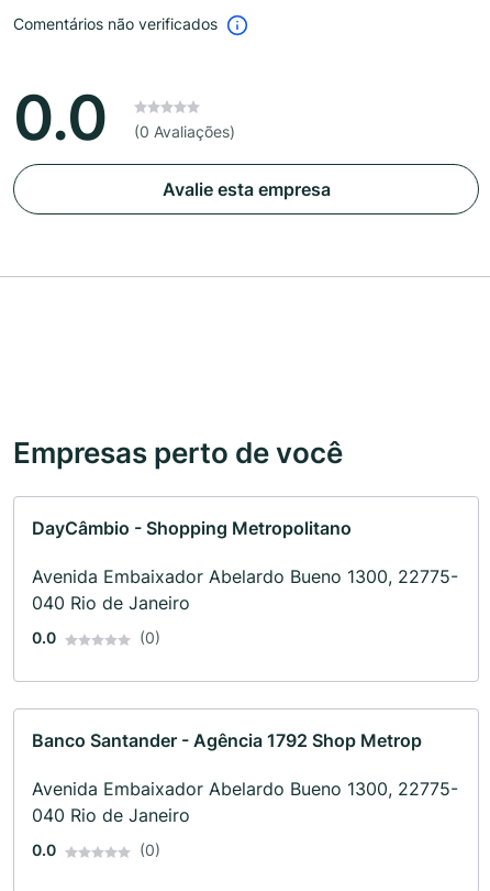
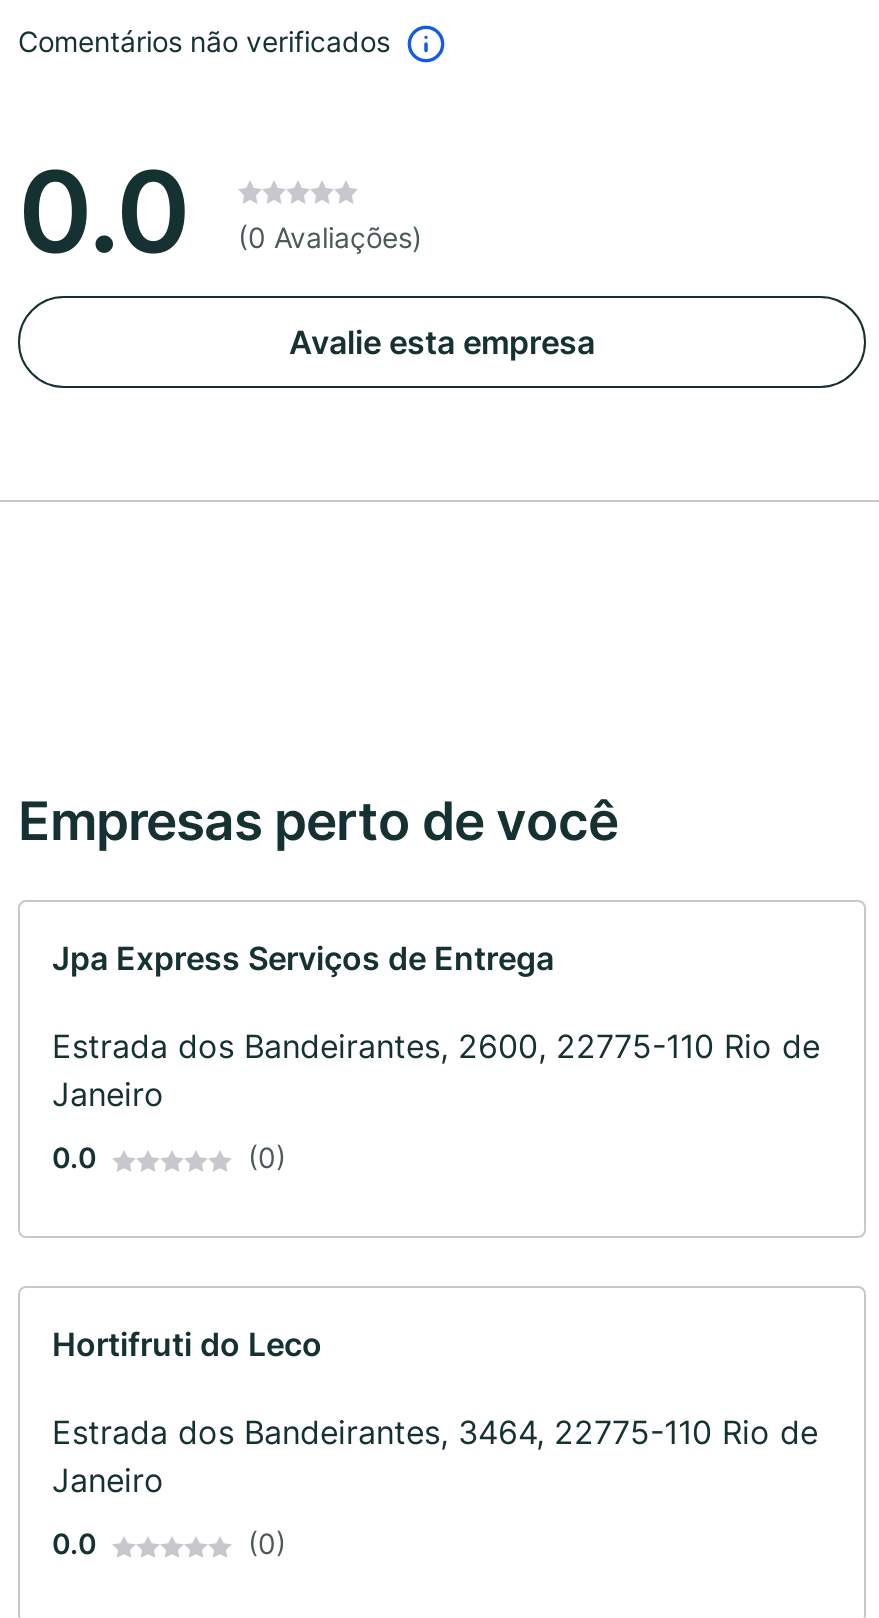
- DayCâmbio - Shopping Metropolitano
+ Jpa Express Serviços de Entrega

- Avenida Embaixador Abelardo Bueno 1300, 22775-
- 040 Rio de Janeiro
+ Estrada dos Bandeirantes, 2600, 22775-110 Rio de
+ Janeiro

- Banco Santander - Agência 1792 Shop Metrop
+ Hortifruti do Leco

- Avenida Embaixador Abelardo Bueno 1300, 22775-
- 040 Rio de Janeiro
+ Estrada dos Bandeirantes, 3464, 22775-110 Rio de
+ Janeiro
